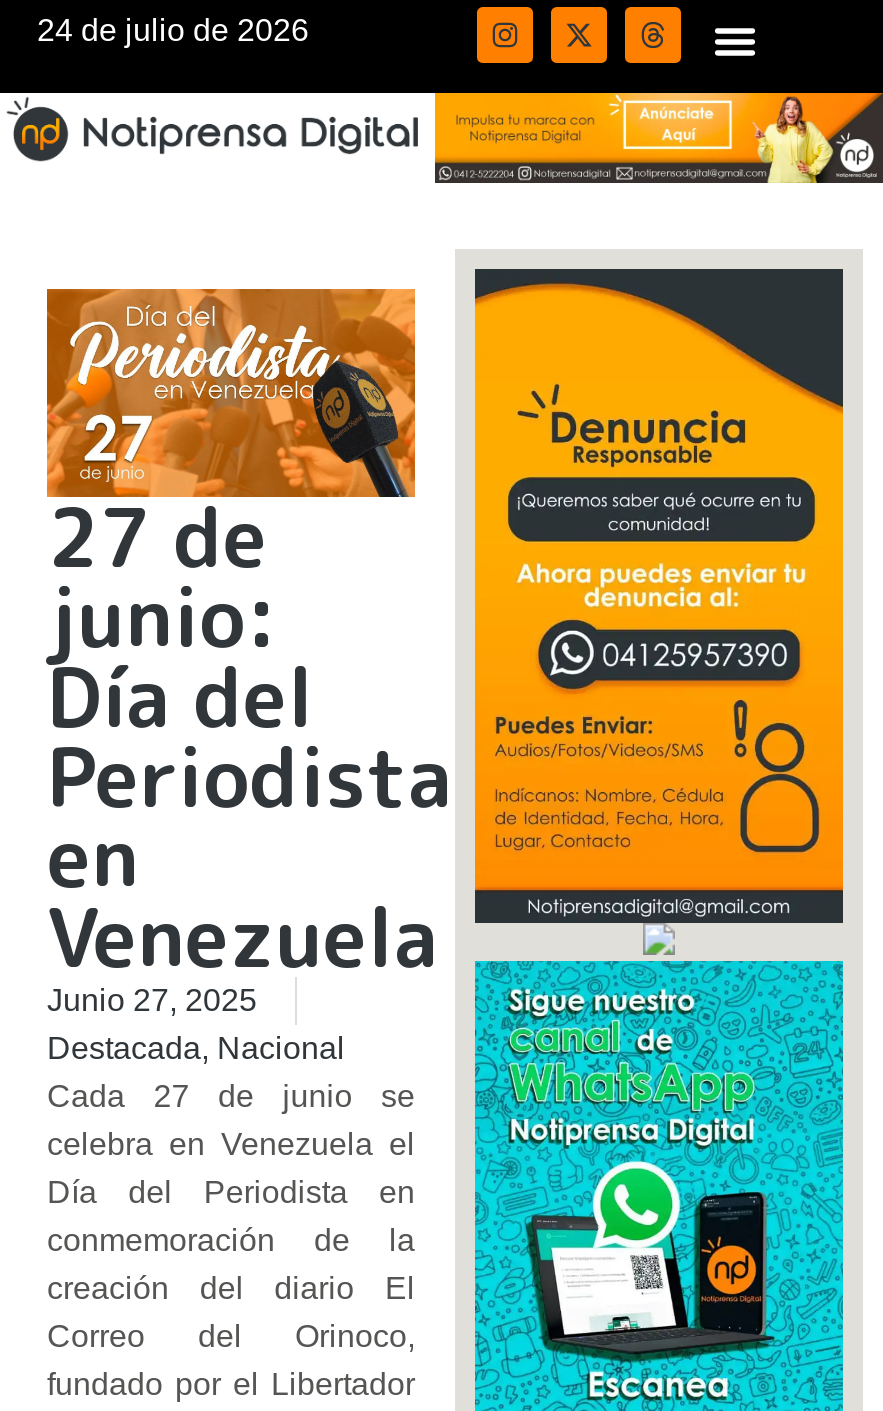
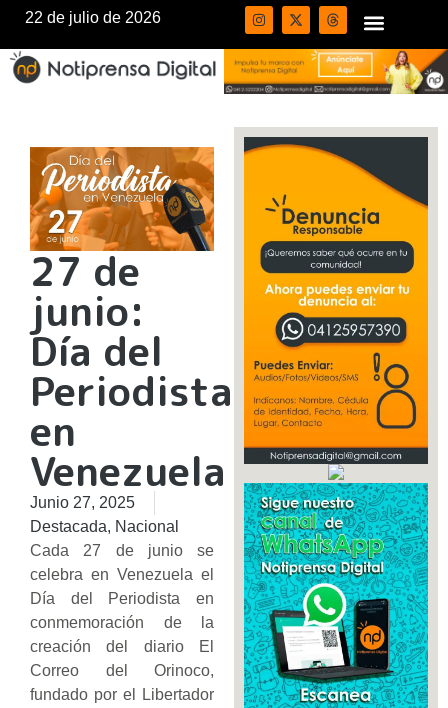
- 24 de julio de 2026
+ 22 de julio de 2026
